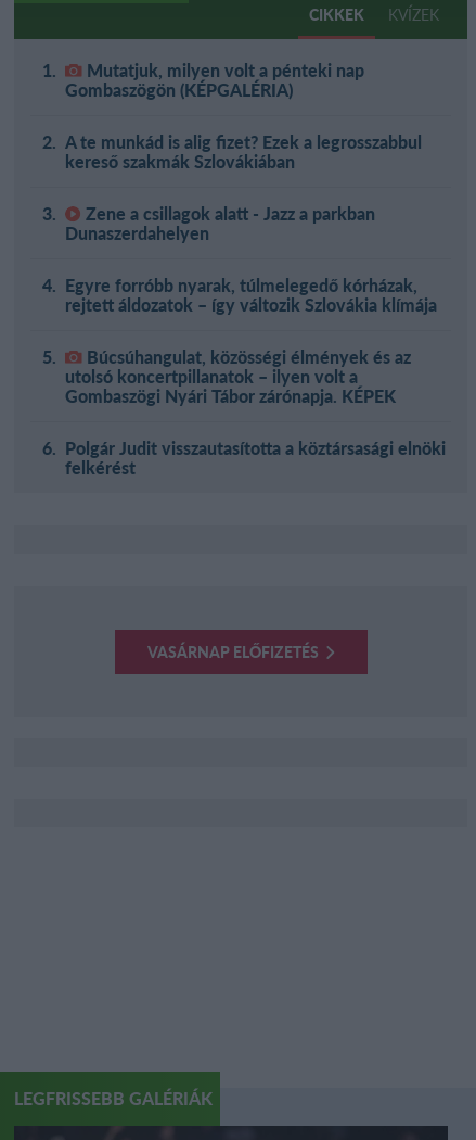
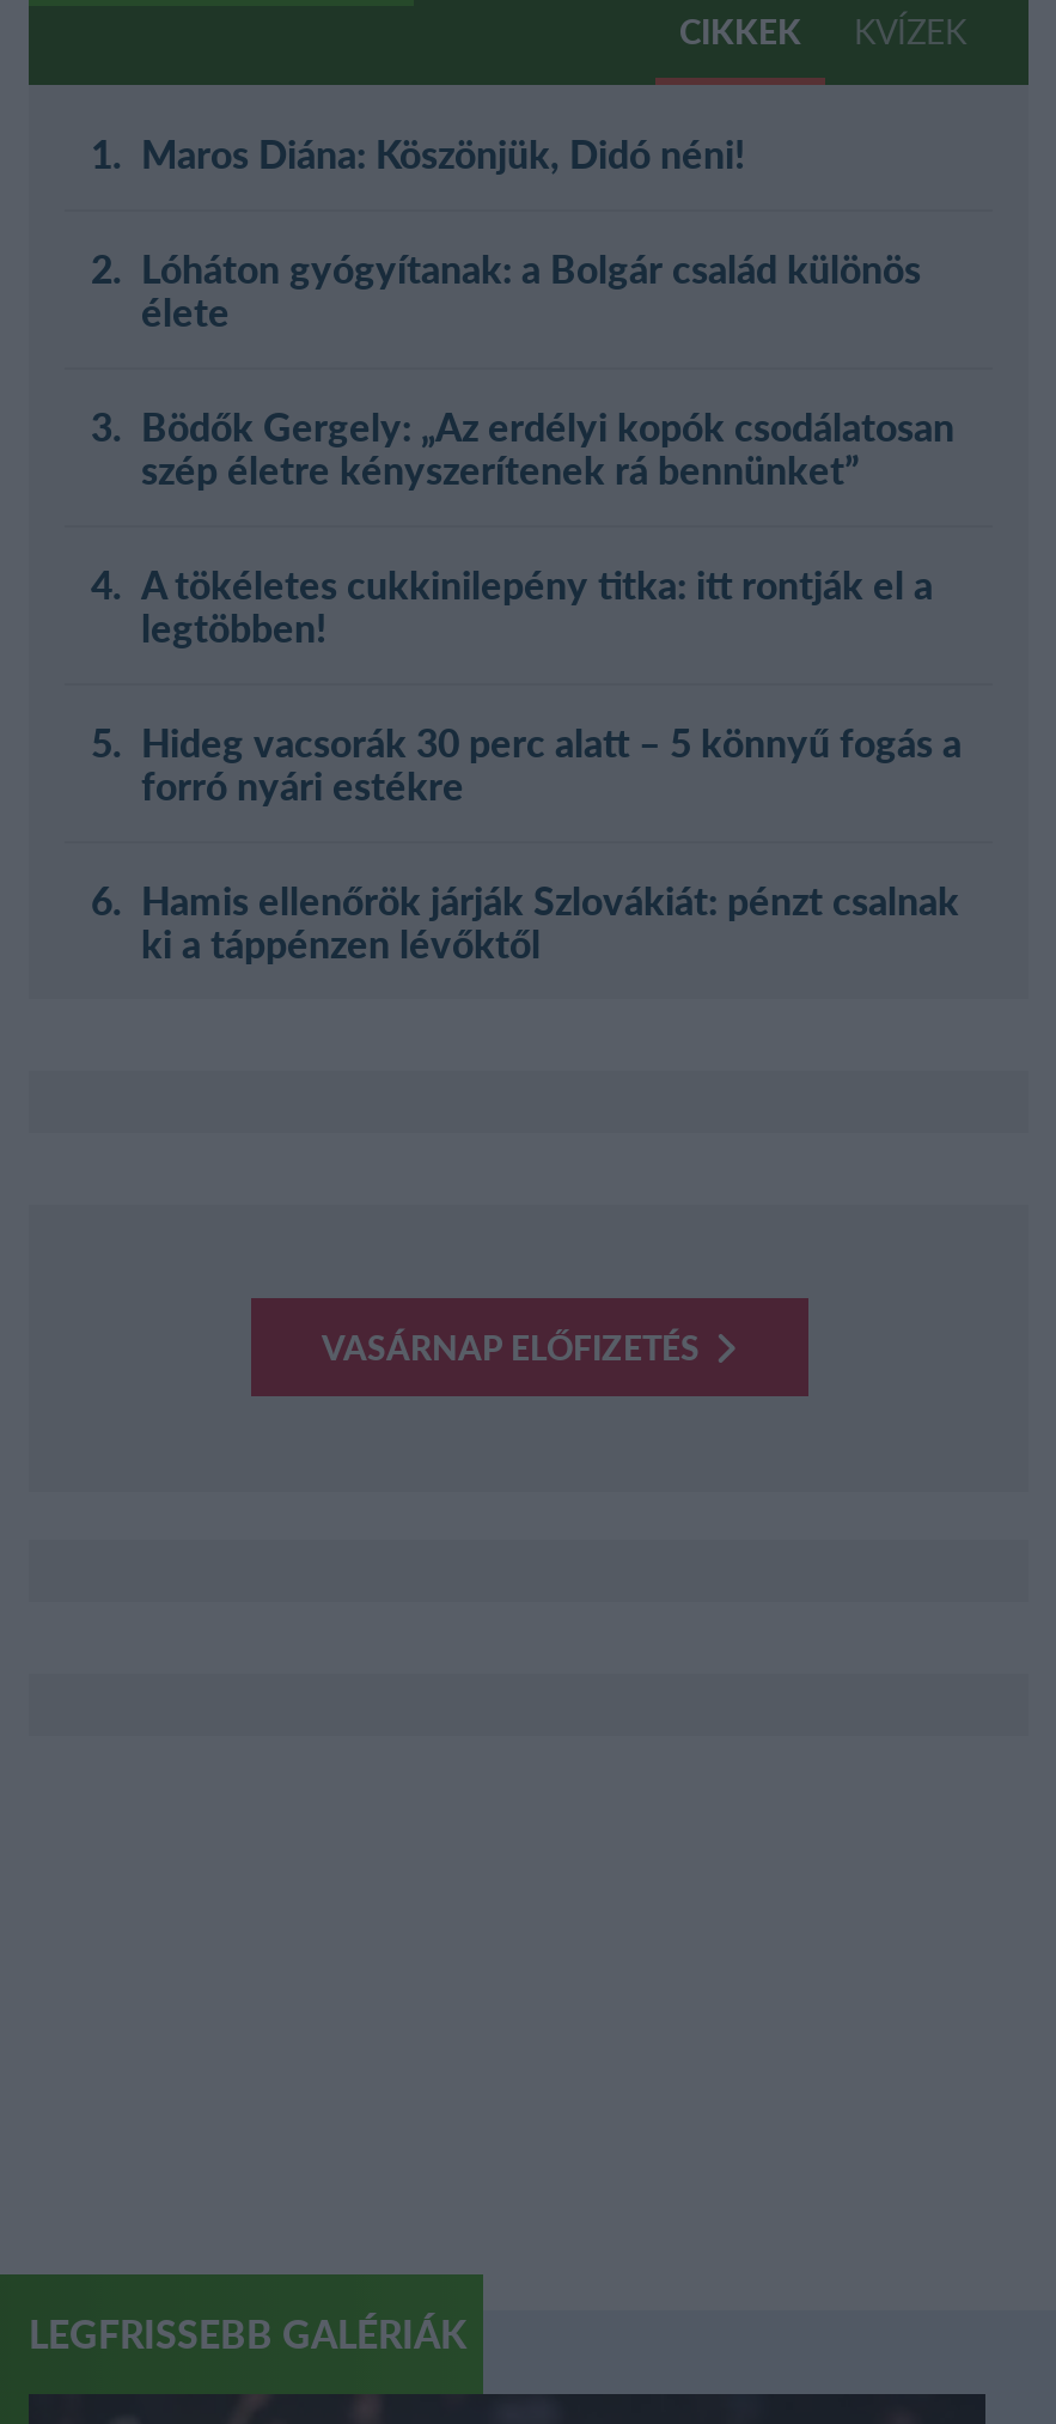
- Mutatjuk, milyen volt a pénteki nap
- Gombaszögön (KÉPGALÉRIA)
+ Maros Diána: Köszönjük, Didó néni!

- A te munkád is alig fizet? Ezek a legrosszabbul
- kereső szakmák Szlovákiában
+ Lóháton gyógyítanak: a Bolgár család különös
+ élete

- Zene a csillagok alatt - Jazz a parkban
- Dunaszerdahelyen
+ Bödők Gergely: „Az erdélyi kopók csodálatosan
+ szép életre kényszerítenek rá bennünket”

- Egyre forróbb nyarak, túlmelegedő kórházak,
- rejtett áldozatok – így változik Szlovákia klímája
+ A tökéletes cukkinilepény titka: itt rontják el a
+ legtöbben!

- Búcsúhangulat, közösségi élmények és az
- utolsó koncertpillanatok – ilyen volt a
- Gombaszögi Nyári Tábor zárónapja. KÉPEK
+ Hideg vacsorák 30 perc alatt – 5 könnyű fogás a
+ forró nyári estékre

- Polgár Judit visszautasította a köztársasági elnöki
- felkérést
+ Hamis ellenőrök járják Szlovákiát: pénzt csalnak
+ ki a táppénzen lévőktől
